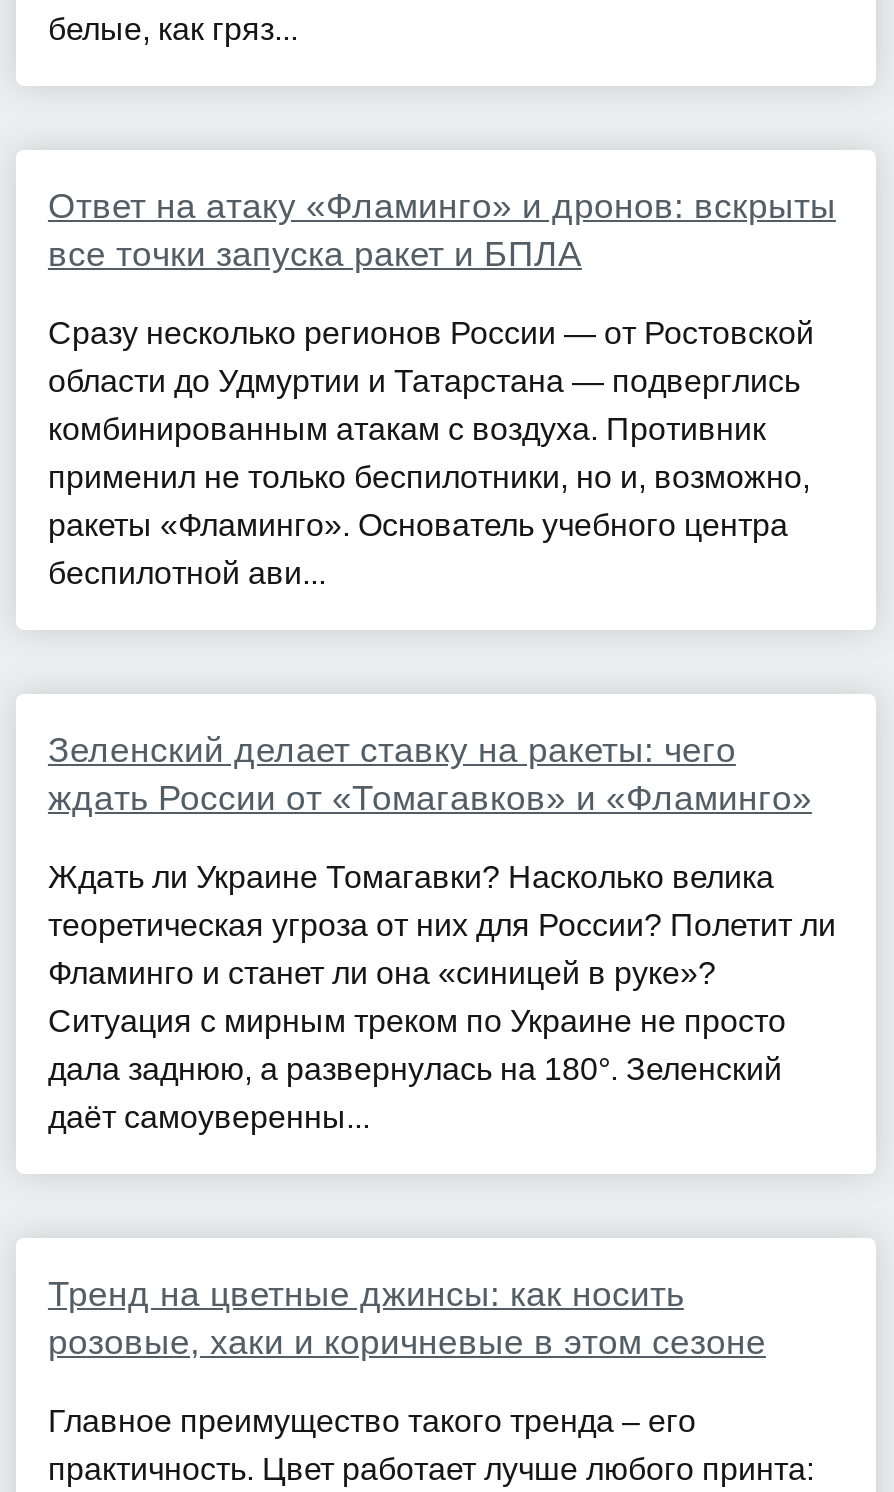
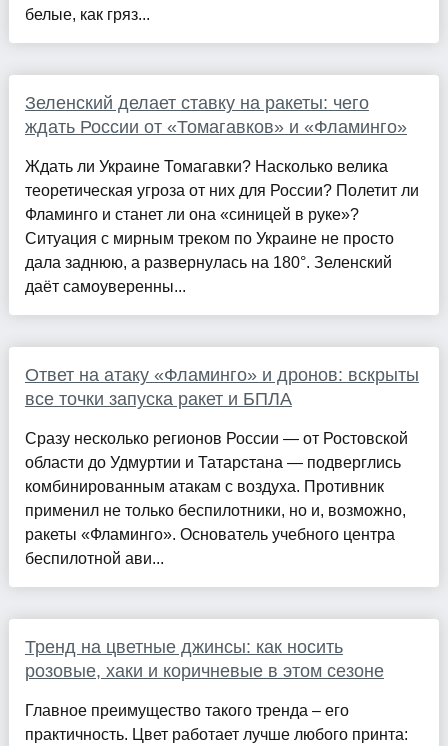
moved down: Ответ на атаку «Фламинго» и дронов: вскрыты | все точки запуска ракет и БПЛА | Сразу несколько регионов России — от Ростовской | области до Удмуртии и Татарстана — подверглись | комбинированным атакам с воздуха. Противник | применил не только беспилотники, но и, возможно, | ракеты «Фламинго». Основатель учебного центра | беспилотной ави...

moved up: Зеленский делает ставку на ракеты: чего | ждать России от «Томагавков» и «Фламинго» | Ждать ли Украине Томагавки? Насколько велика | теоретическая угроза от них для России? Полетит ли | Фламинго и станет ли она «синицей в руке»? | Ситуация с мирным треком по Украине не просто | дала заднюю, а развернулась на 180°. Зеленский | даёт самоуверенны...
